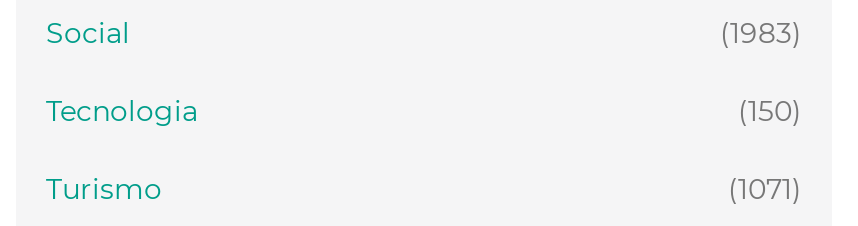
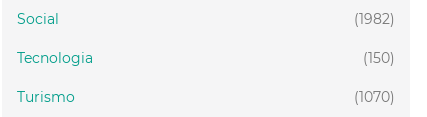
- (1983)
+ (1982)

- (1071)
+ (1070)
